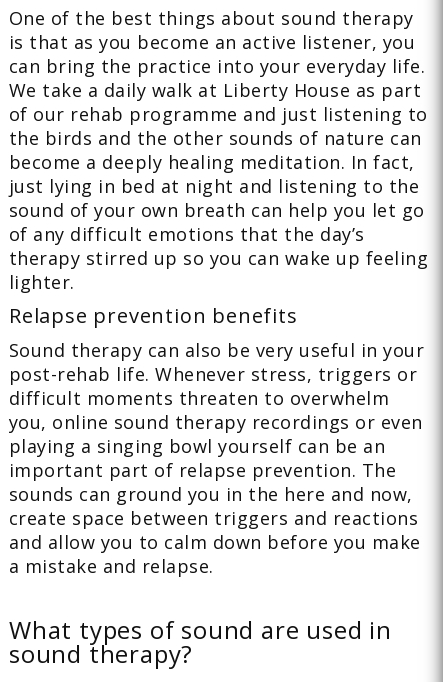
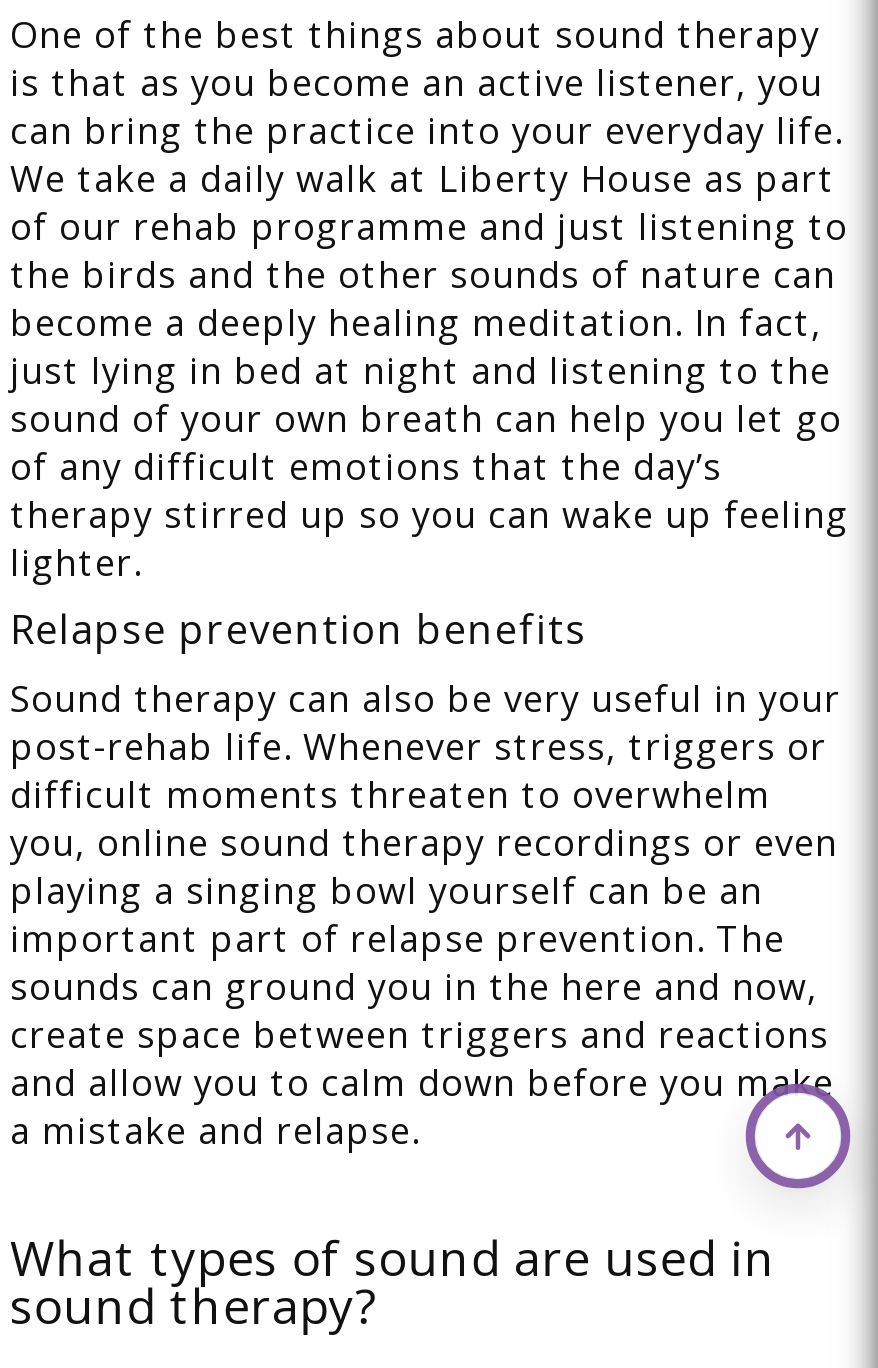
+ [image]
